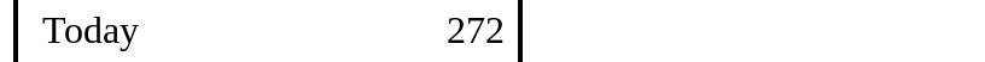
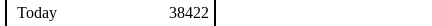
- 272
+ 38422
